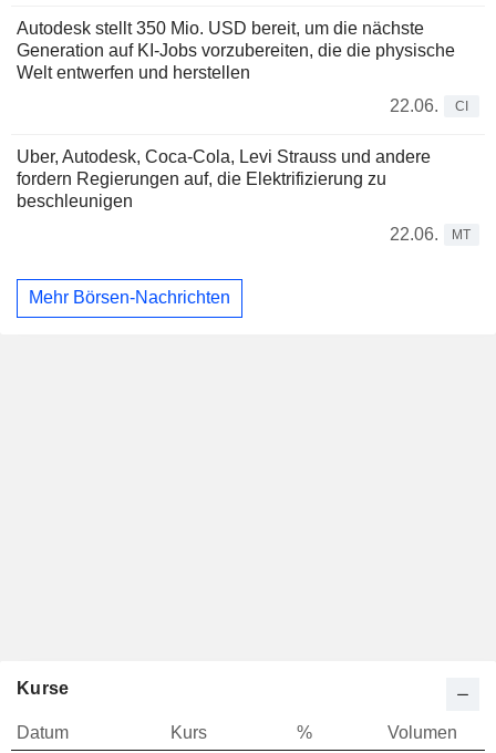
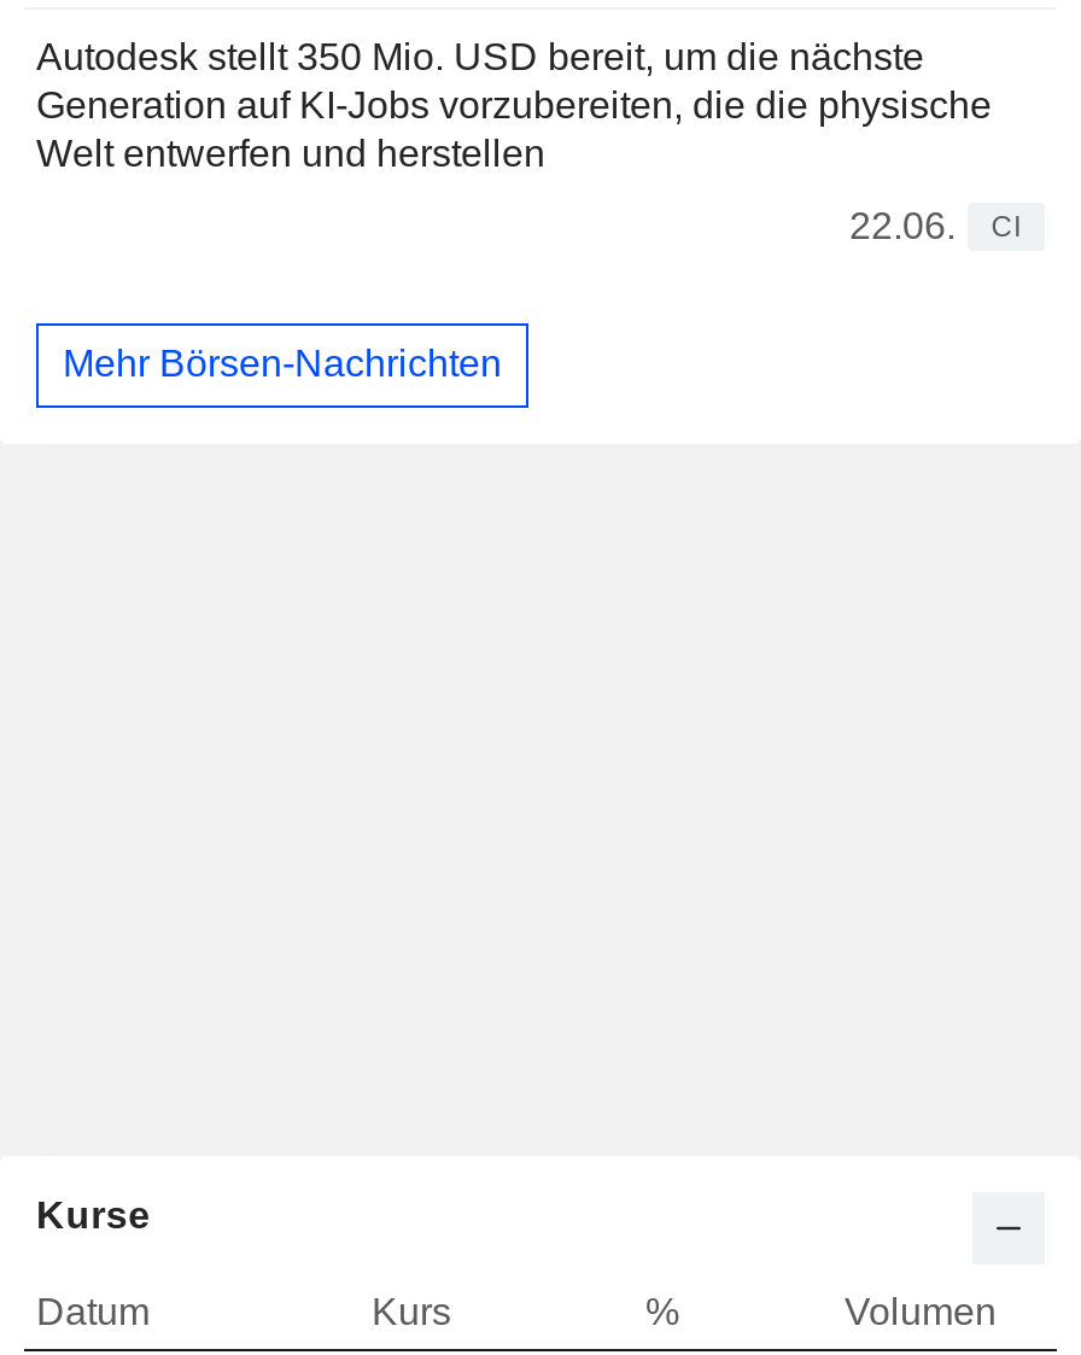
- Uber, Autodesk, Coca-Cola, Levi Strauss und andere
- fordern Regierungen auf, die Elektrifizierung zu
- beschleunigen
- 22.06.
- MT
